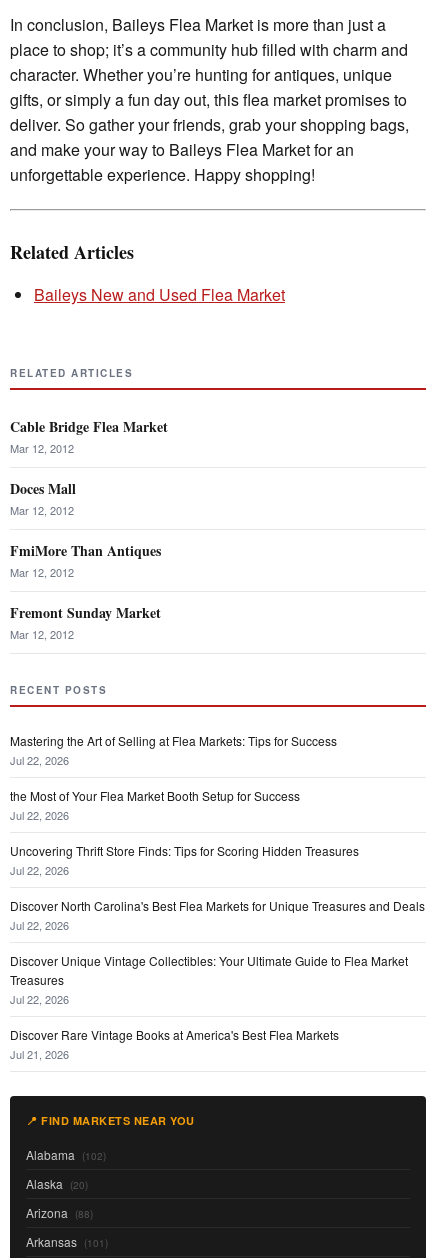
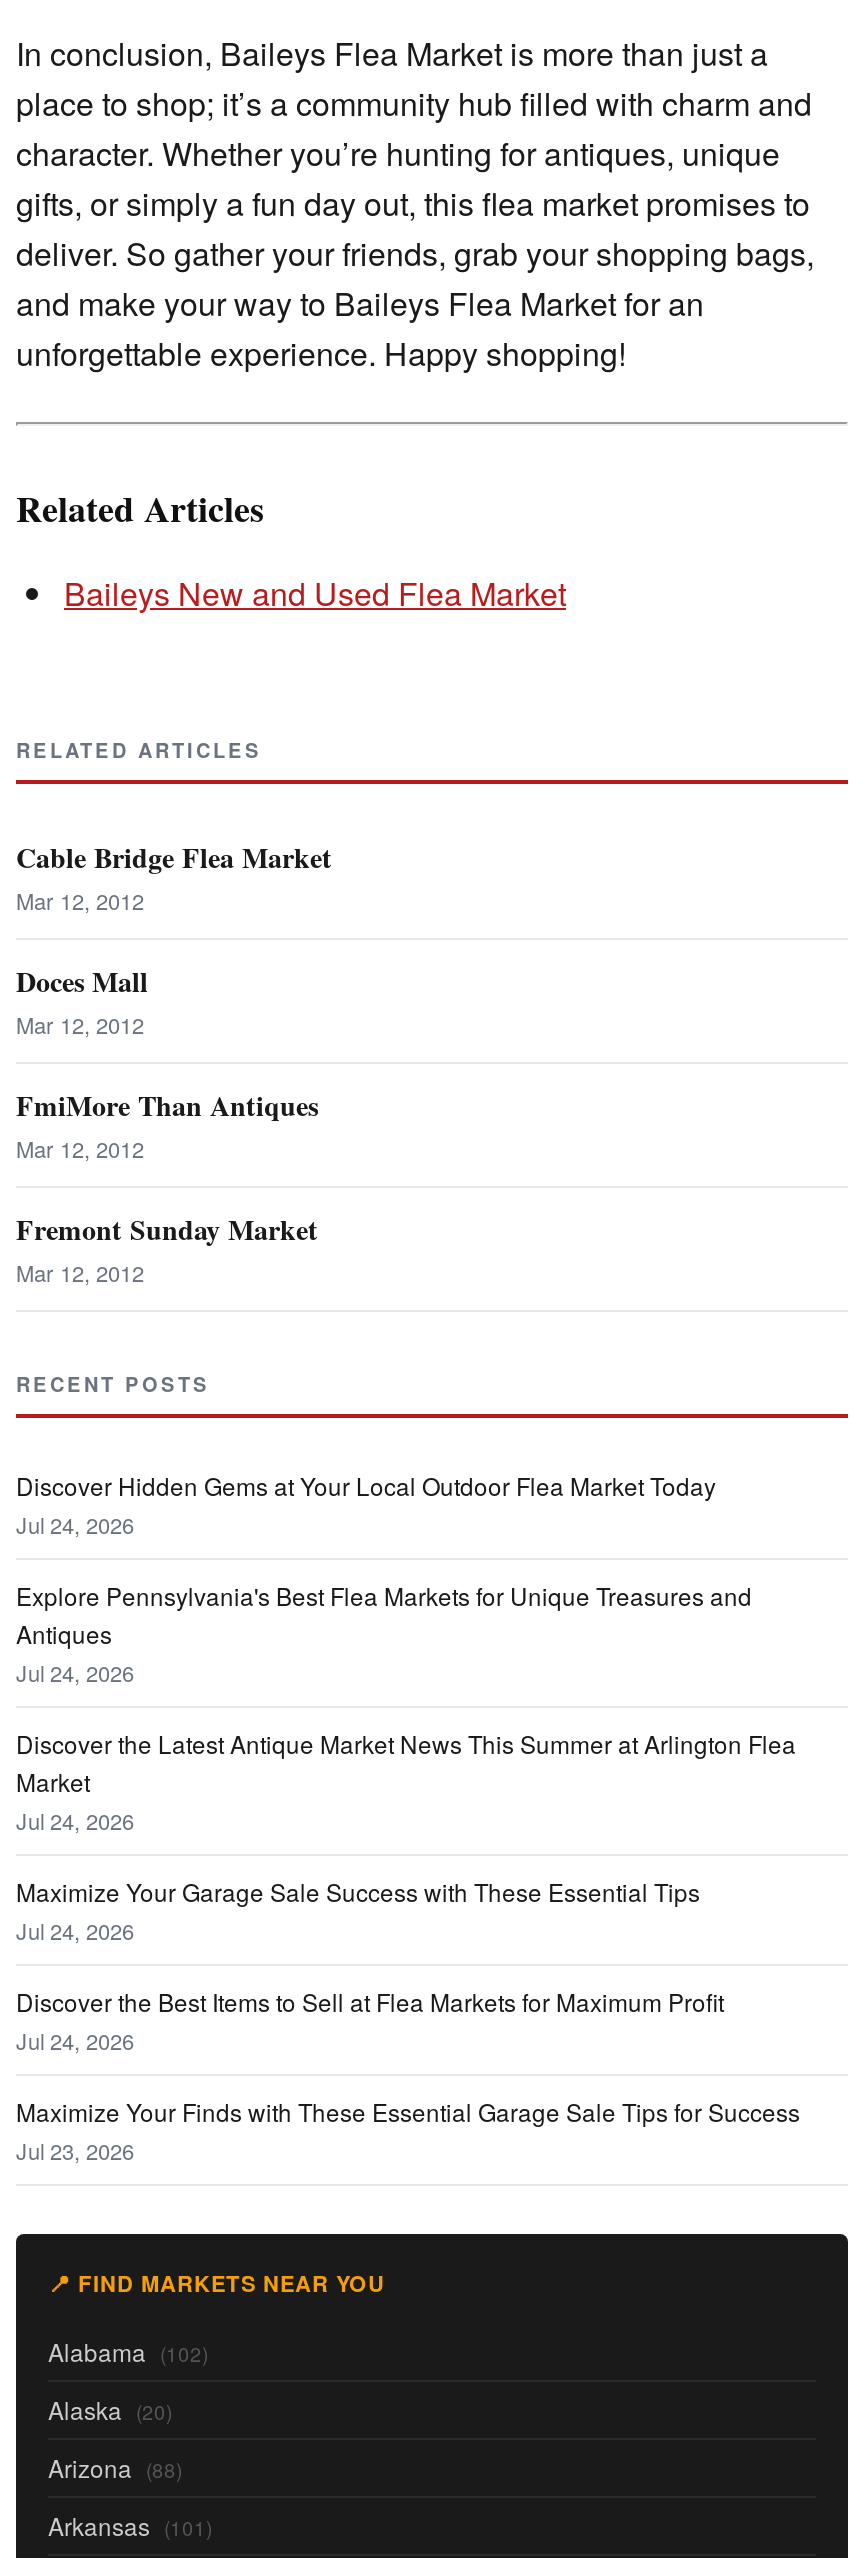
- Mastering the Art of Selling at Flea Markets: Tips for Success
- Jul 22, 2026
+ Discover Hidden Gems at Your Local Outdoor Flea Market Today
+ Jul 24, 2026

- the Most of Your Flea Market Booth Setup for Success
- Jul 22, 2026
+ Explore Pennsylvania's Best Flea Markets for Unique Treasures and
+ Antiques
+ Jul 24, 2026

- Uncovering Thrift Store Finds: Tips for Scoring Hidden Treasures
- Jul 22, 2026
+ Discover the Latest Antique Market News This Summer at Arlington Flea
+ Market
+ Jul 24, 2026

- Discover North Carolina's Best Flea Markets for Unique Treasures and Deals
- Jul 22, 2026
+ Maximize Your Garage Sale Success with These Essential Tips
+ Jul 24, 2026

- Discover Unique Vintage Collectibles: Your Ultimate Guide to Flea Market
- Treasures
- Jul 22, 2026
+ Discover the Best Items to Sell at Flea Markets for Maximum Profit
+ Jul 24, 2026

- Discover Rare Vintage Books at America's Best Flea Markets
- Jul 21, 2026
+ Maximize Your Finds with These Essential Garage Sale Tips for Success
+ Jul 23, 2026
